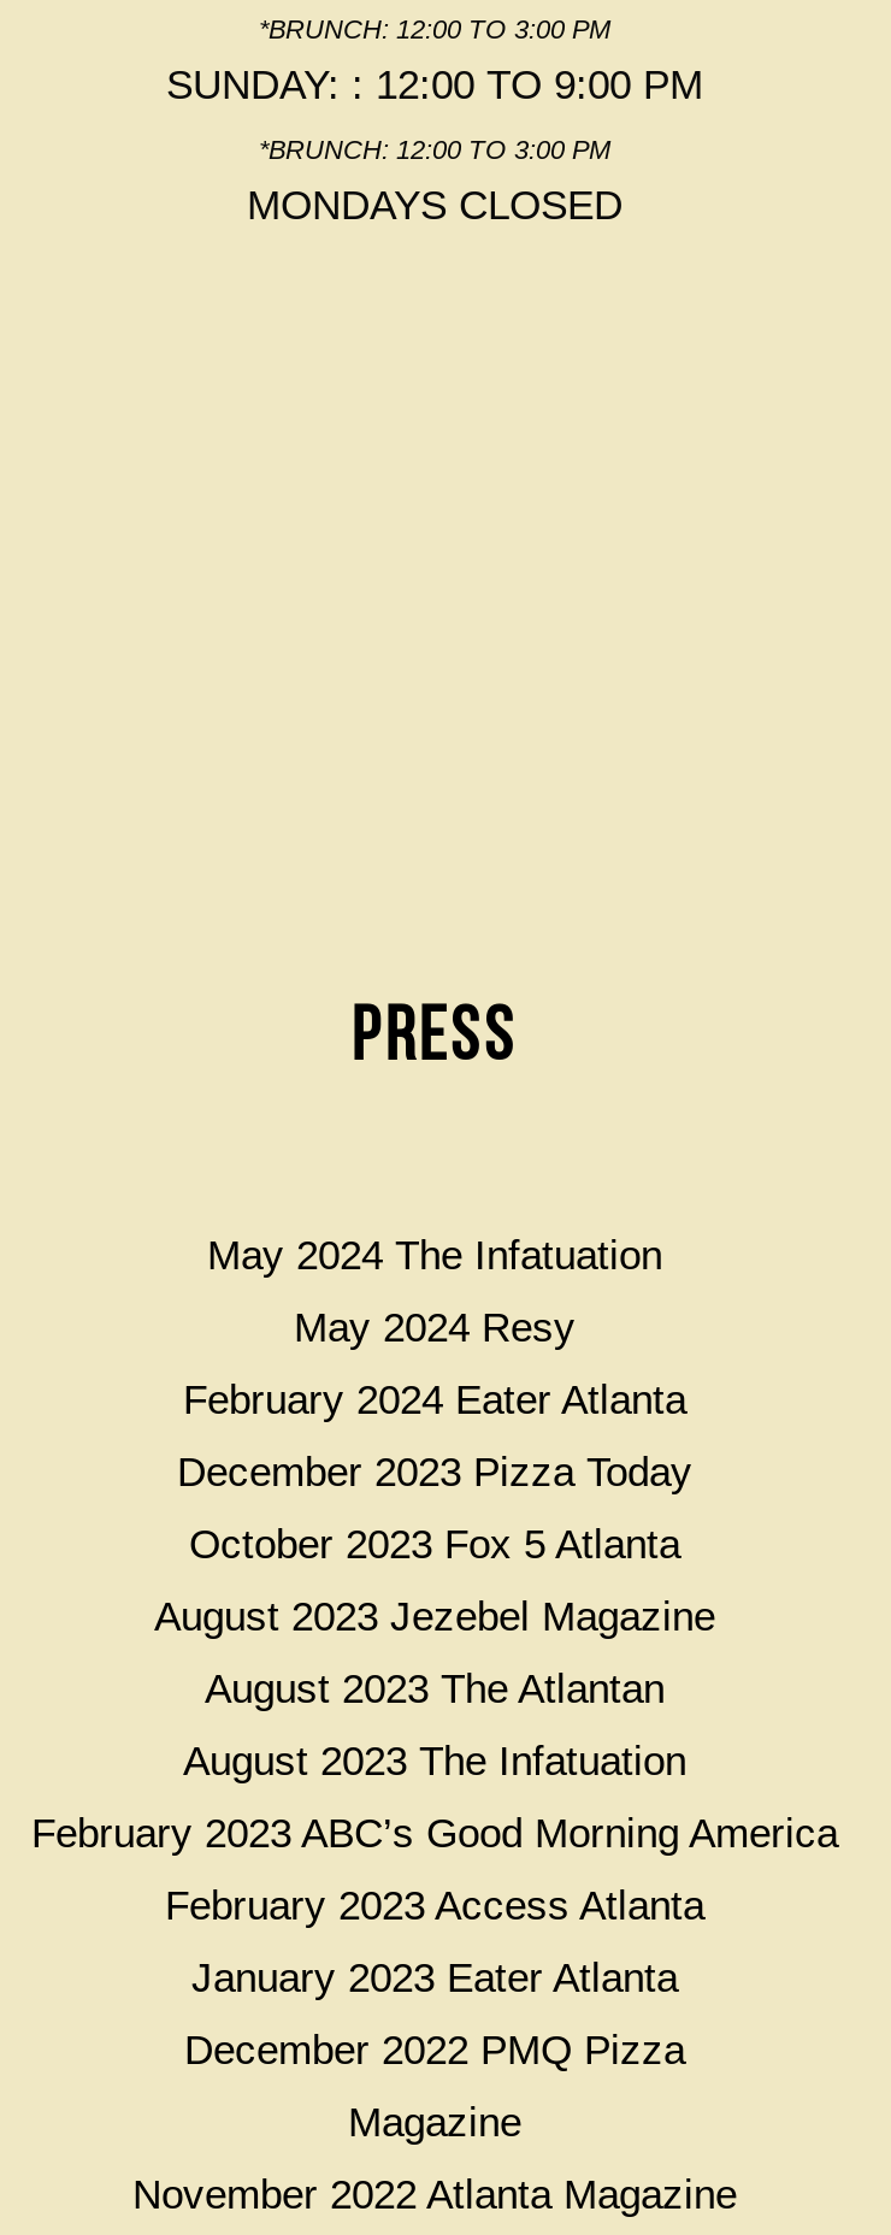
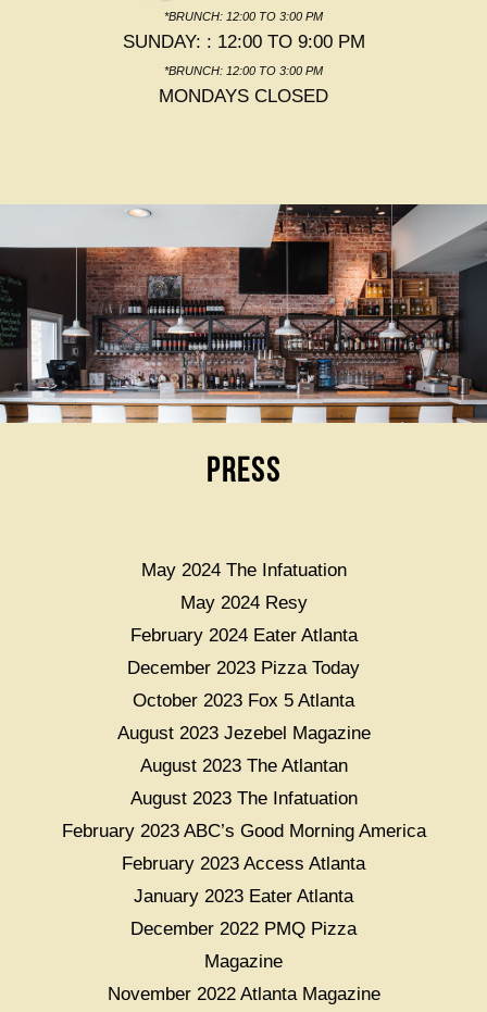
+ [image]
